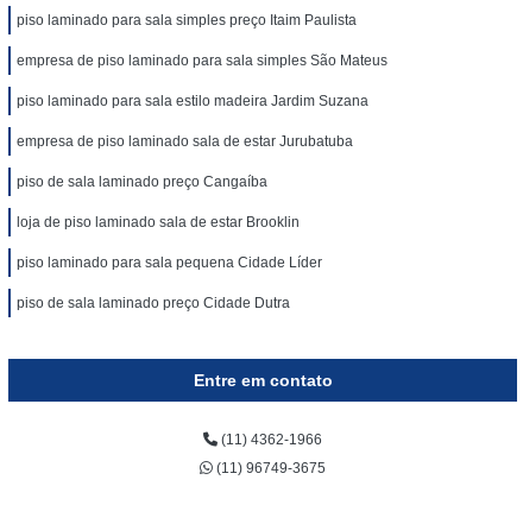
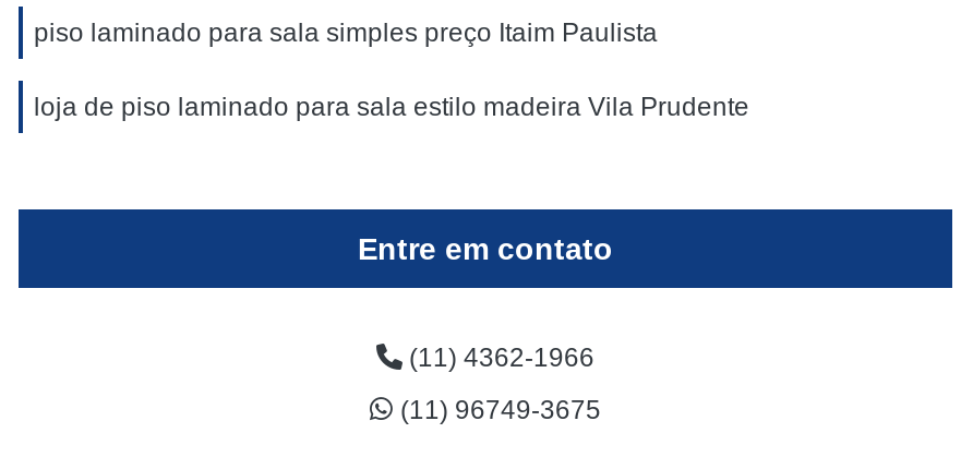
- empresa de piso laminado para sala simples São Mateus
- piso laminado para sala estilo madeira Jardim Suzana
- empresa de piso laminado sala de estar Jurubatuba
- piso de sala laminado preço Cangaíba
- loja de piso laminado sala de estar Brooklin
- piso laminado para sala pequena Cidade Líder
- piso de sala laminado preço Cidade Dutra
+ loja de piso laminado para sala estilo madeira Vila Prudente
